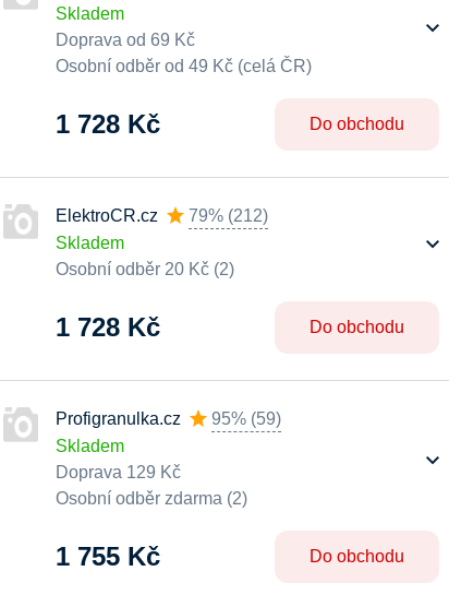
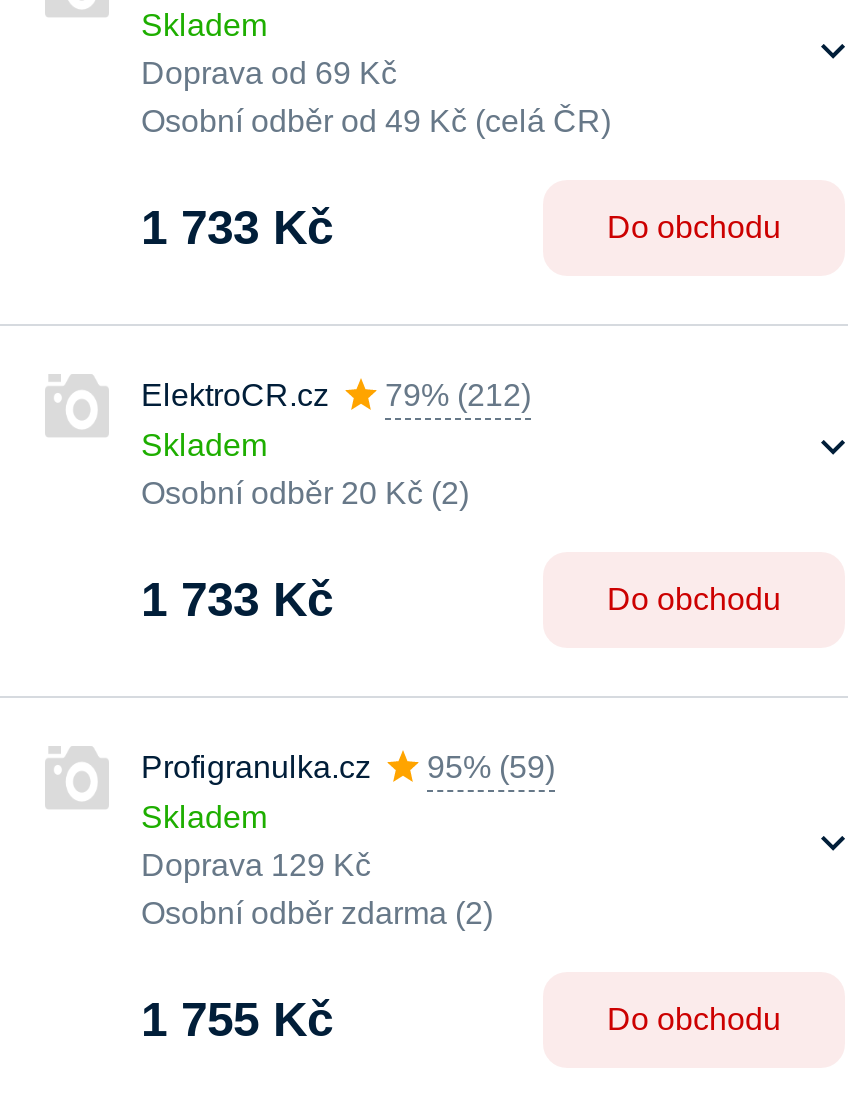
- 1 728 Kč
+ 1 733 Kč

- 1 728 Kč
+ 1 733 Kč
